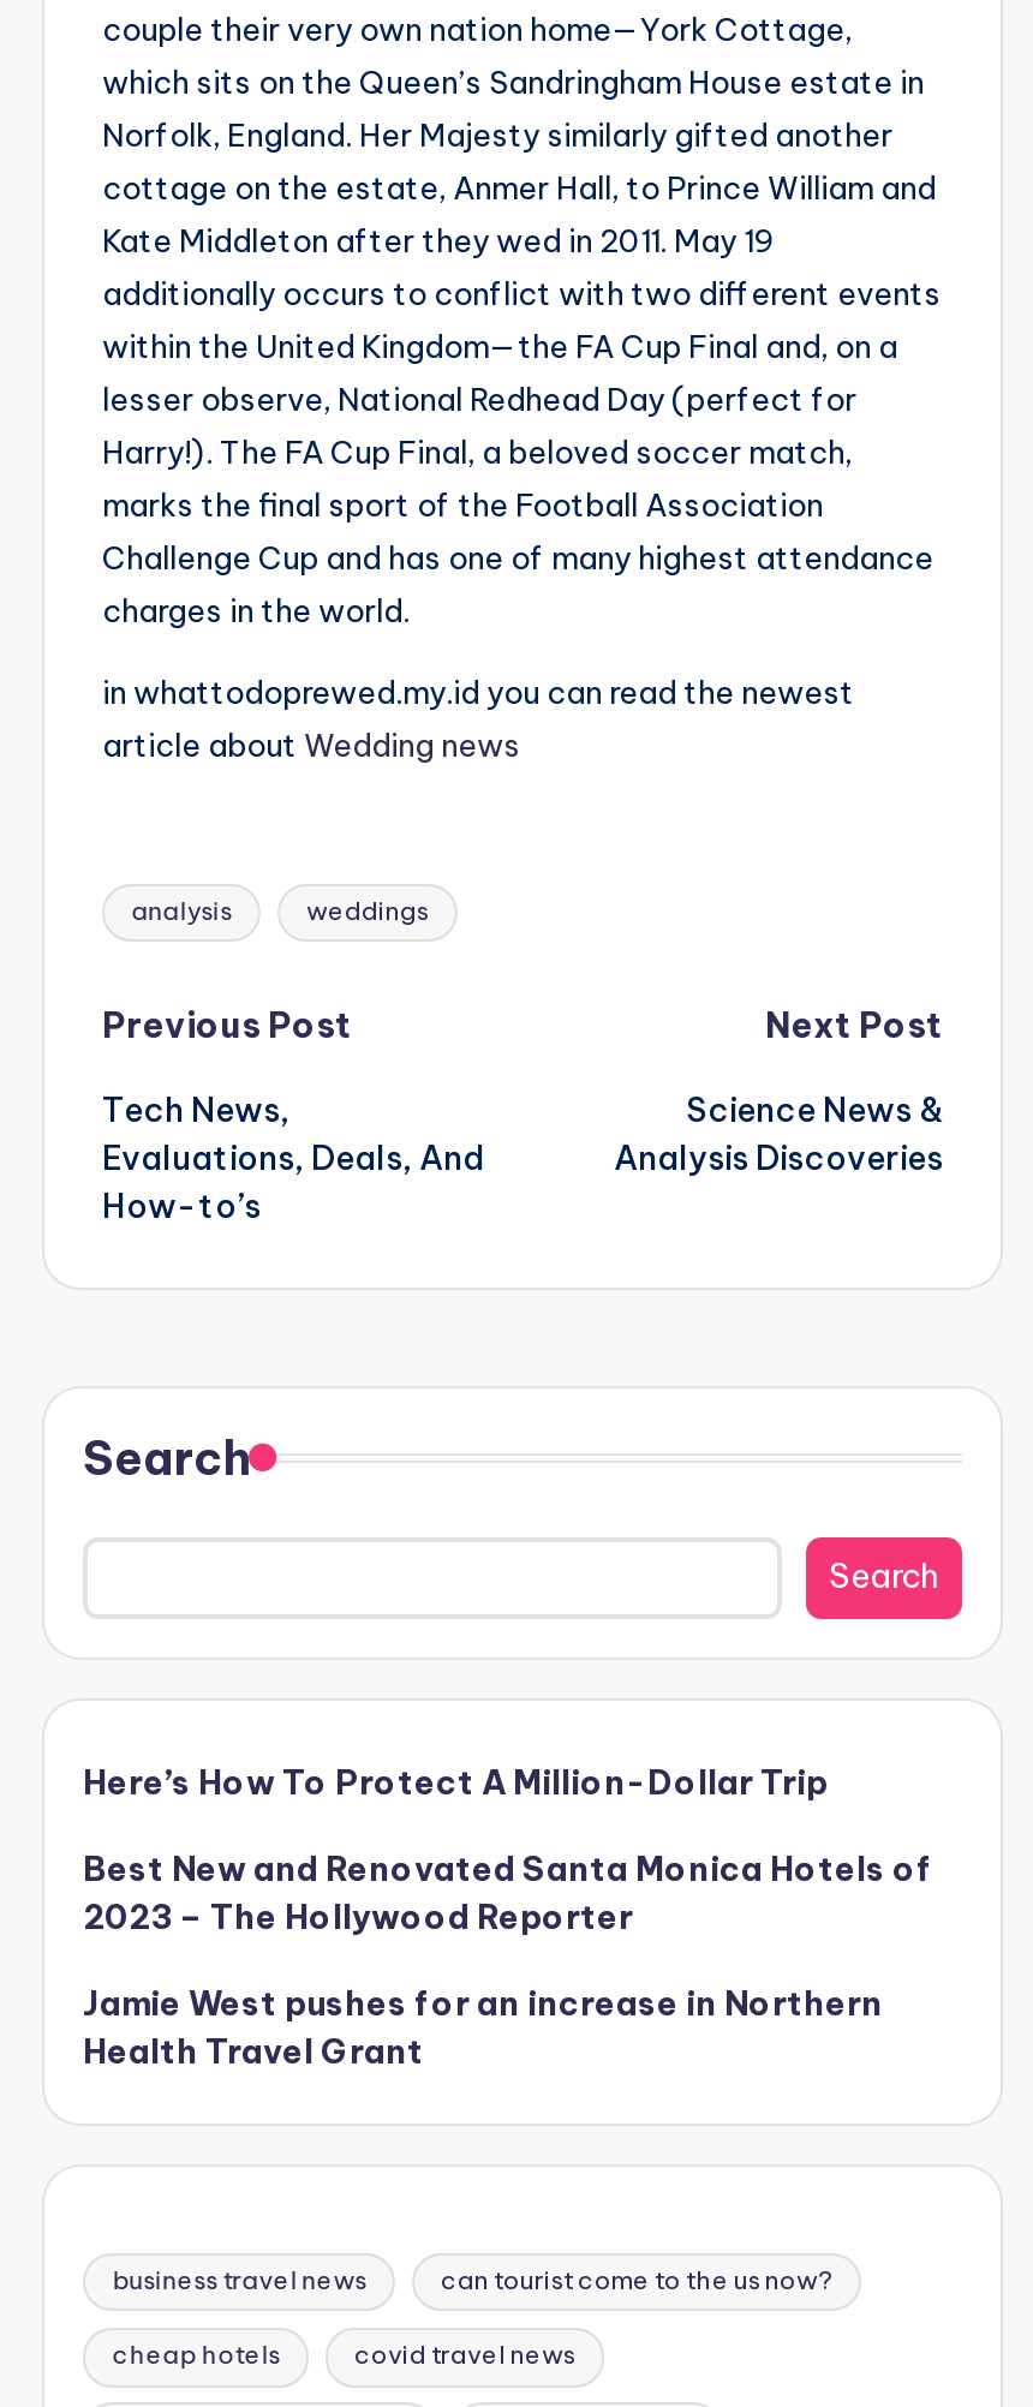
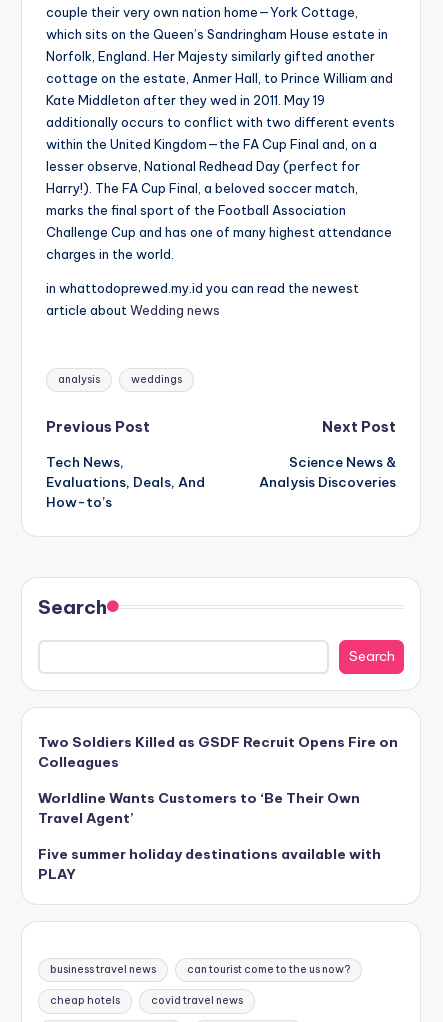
- Here’s How To Protect A Million-Dollar Trip
+ Two Soldiers Killed as GSDF Recruit Opens Fire on
+ Colleagues

- Best New and Renovated Santa Monica Hotels of
- 2023 – The Hollywood Reporter
+ Worldline Wants Customers to ‘Be Their Own
+ Travel Agent’

- Jamie West pushes for an increase in Northern
- Health Travel Grant
+ Five summer holiday destinations available with
+ PLAY
